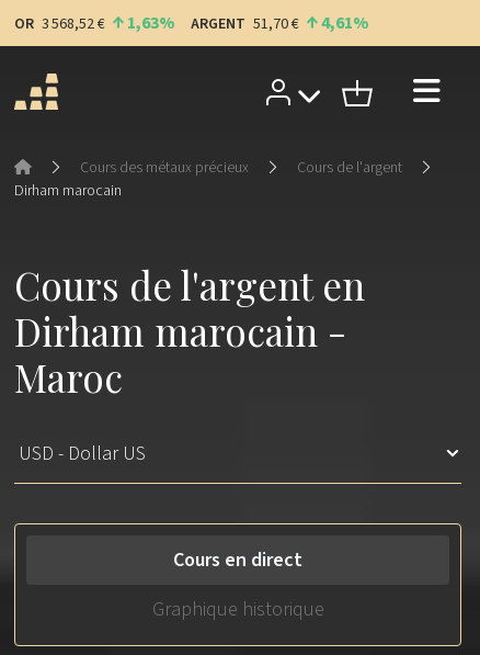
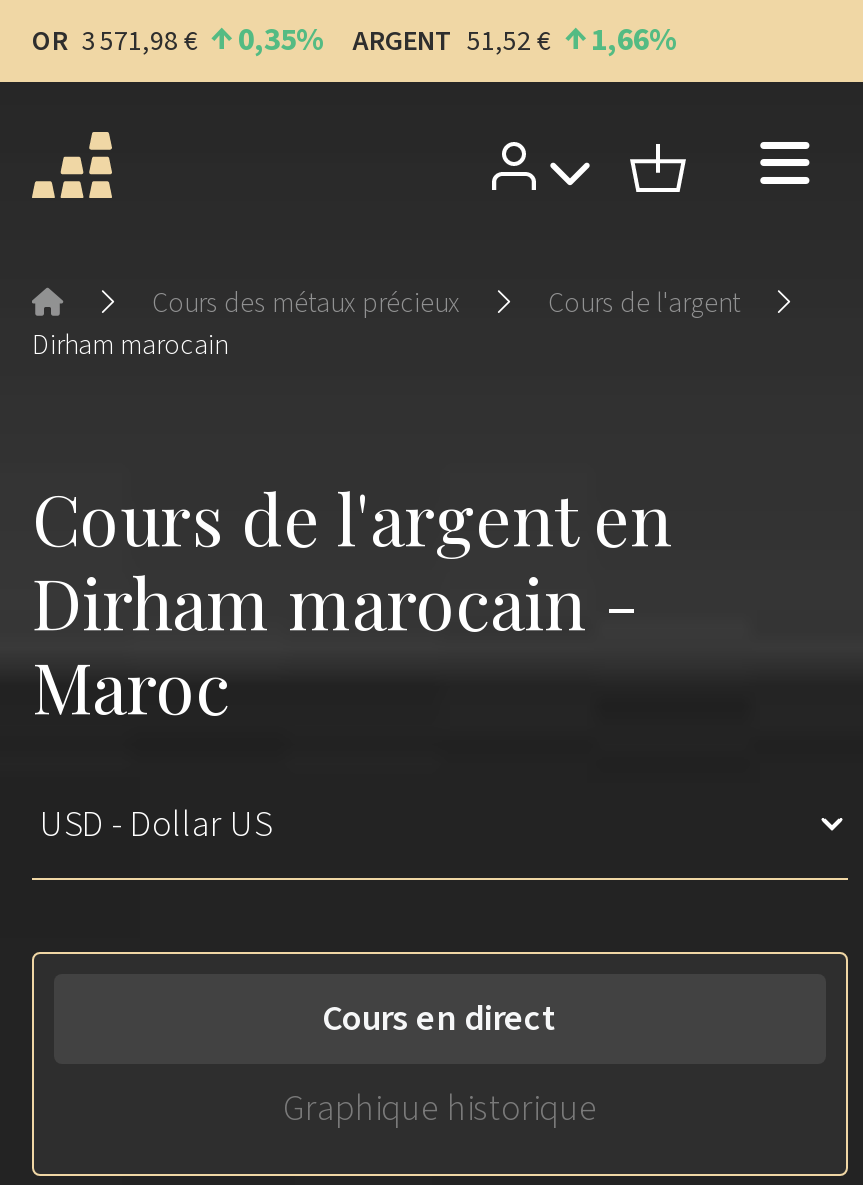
- OR 3 568,52 €
+ OR 3 571,98 €

- 1,63
+ 0,35

- ARGENT 51,70 €
+ ARGENT 51,52 €

- 4,61
+ 1,66
